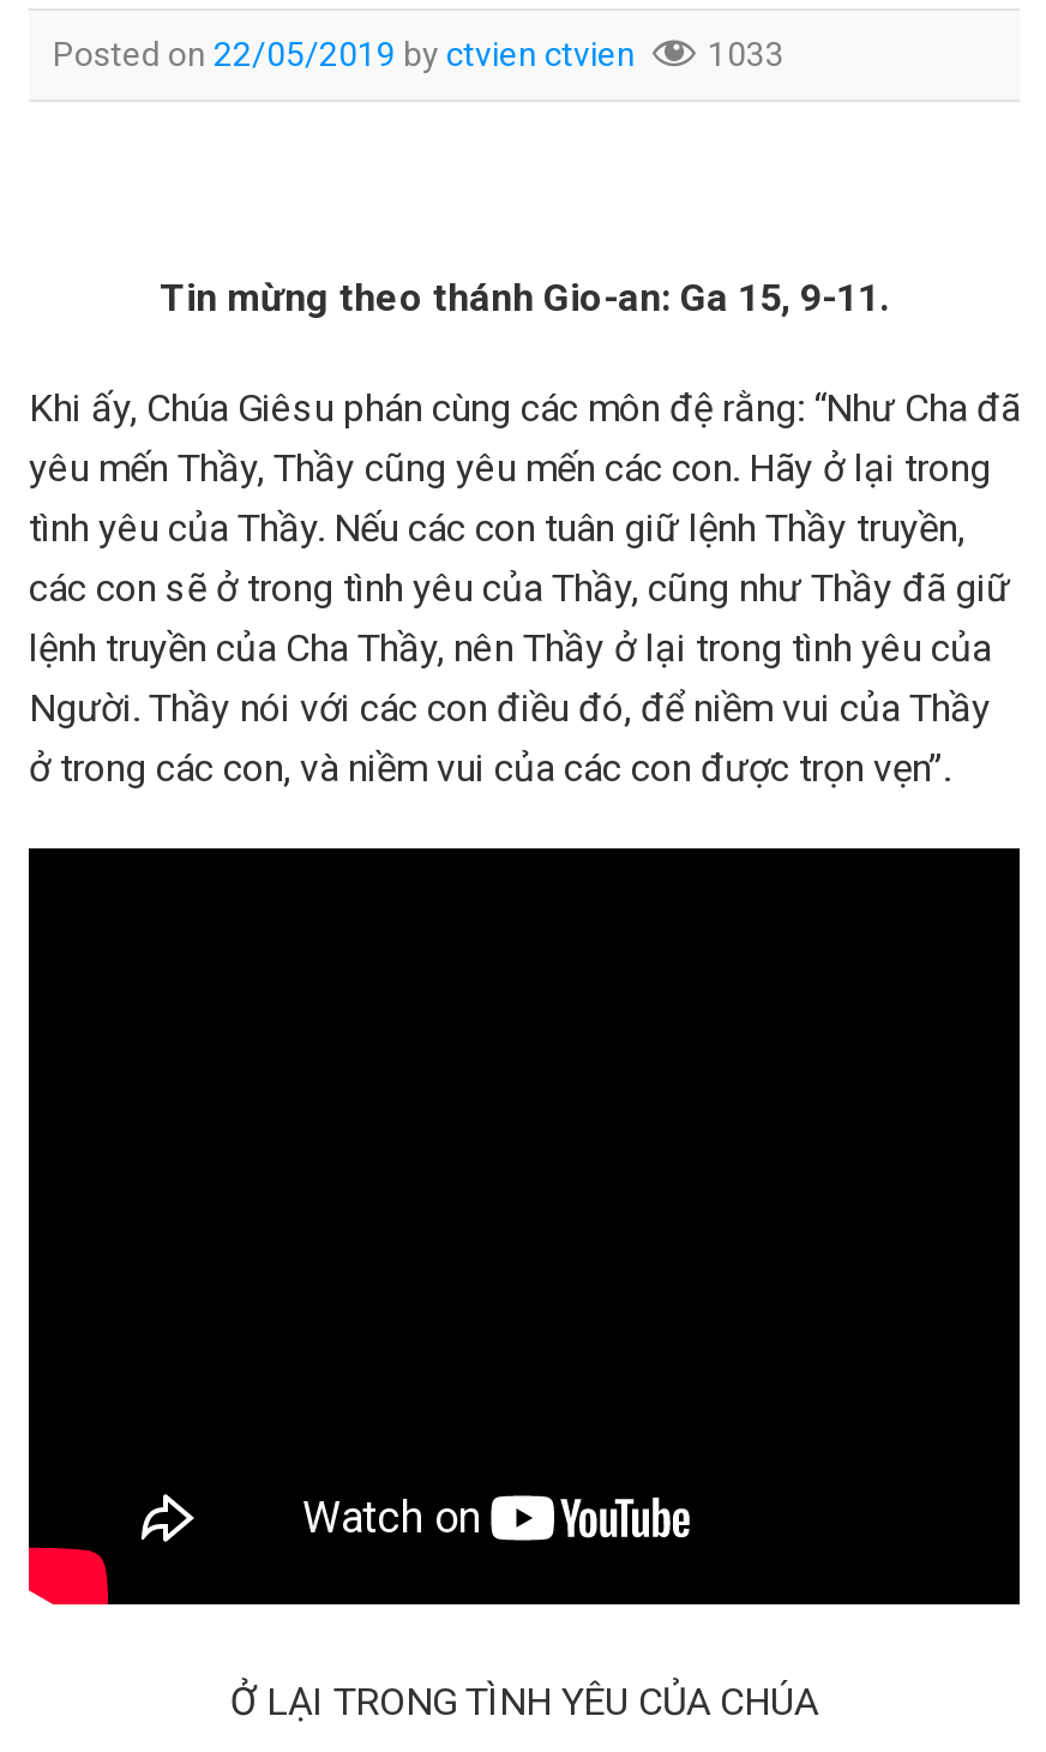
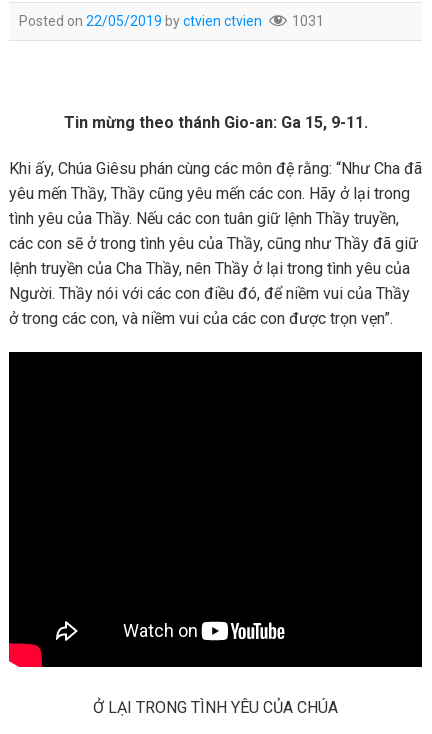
- Posted on 22/05/2019 by ctvien ctvien 1033
+ Posted on 22/05/2019 by ctvien ctvien 1031
